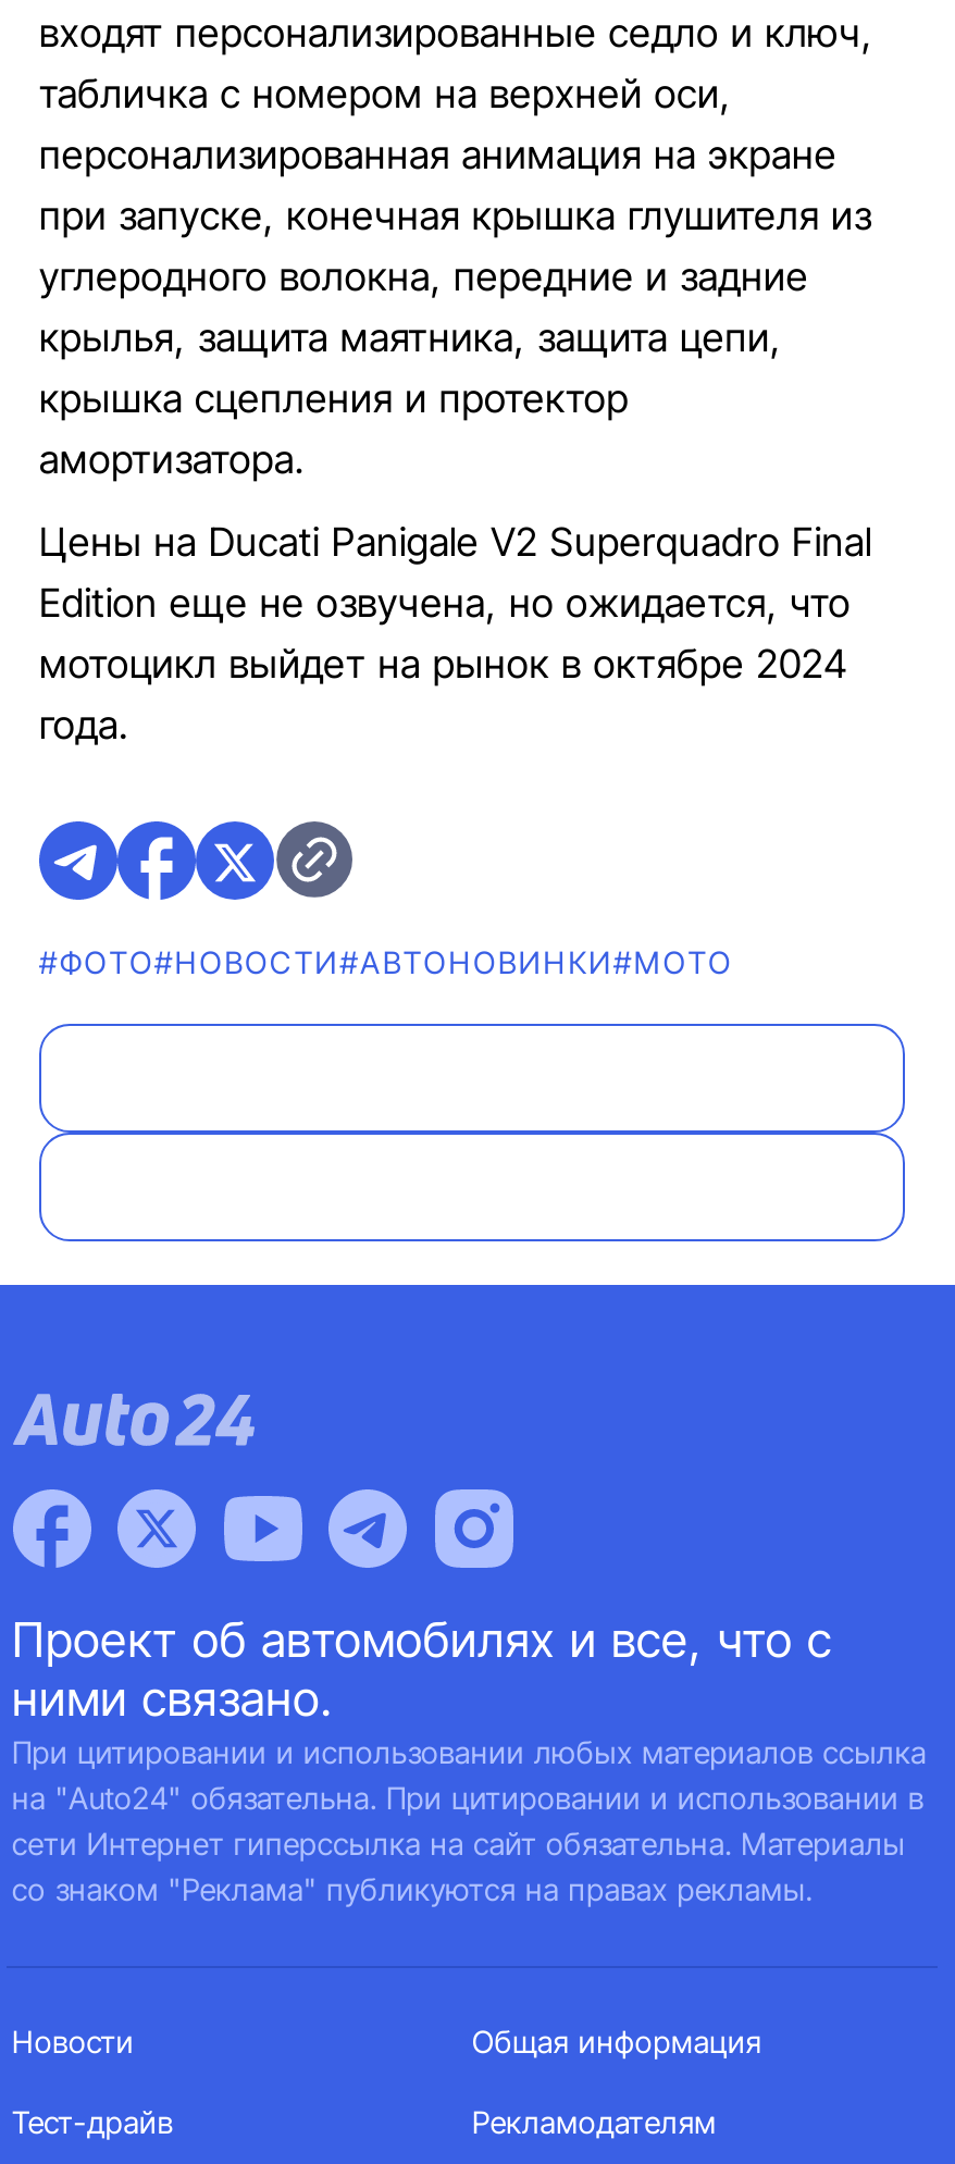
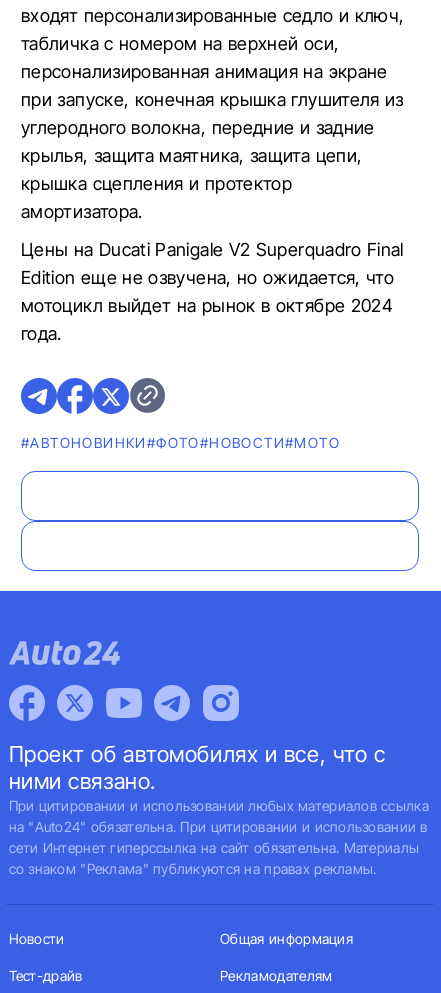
- #ФОТО#НОВОСТИ#AВТОНОВИНКИ#МОТО
+ #AВТОНОВИНКИ#ФОТО#НОВОСТИ#МОТО
